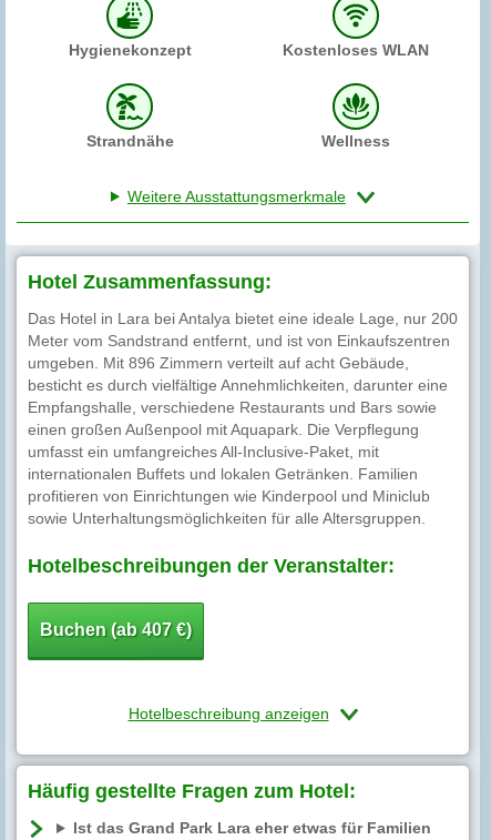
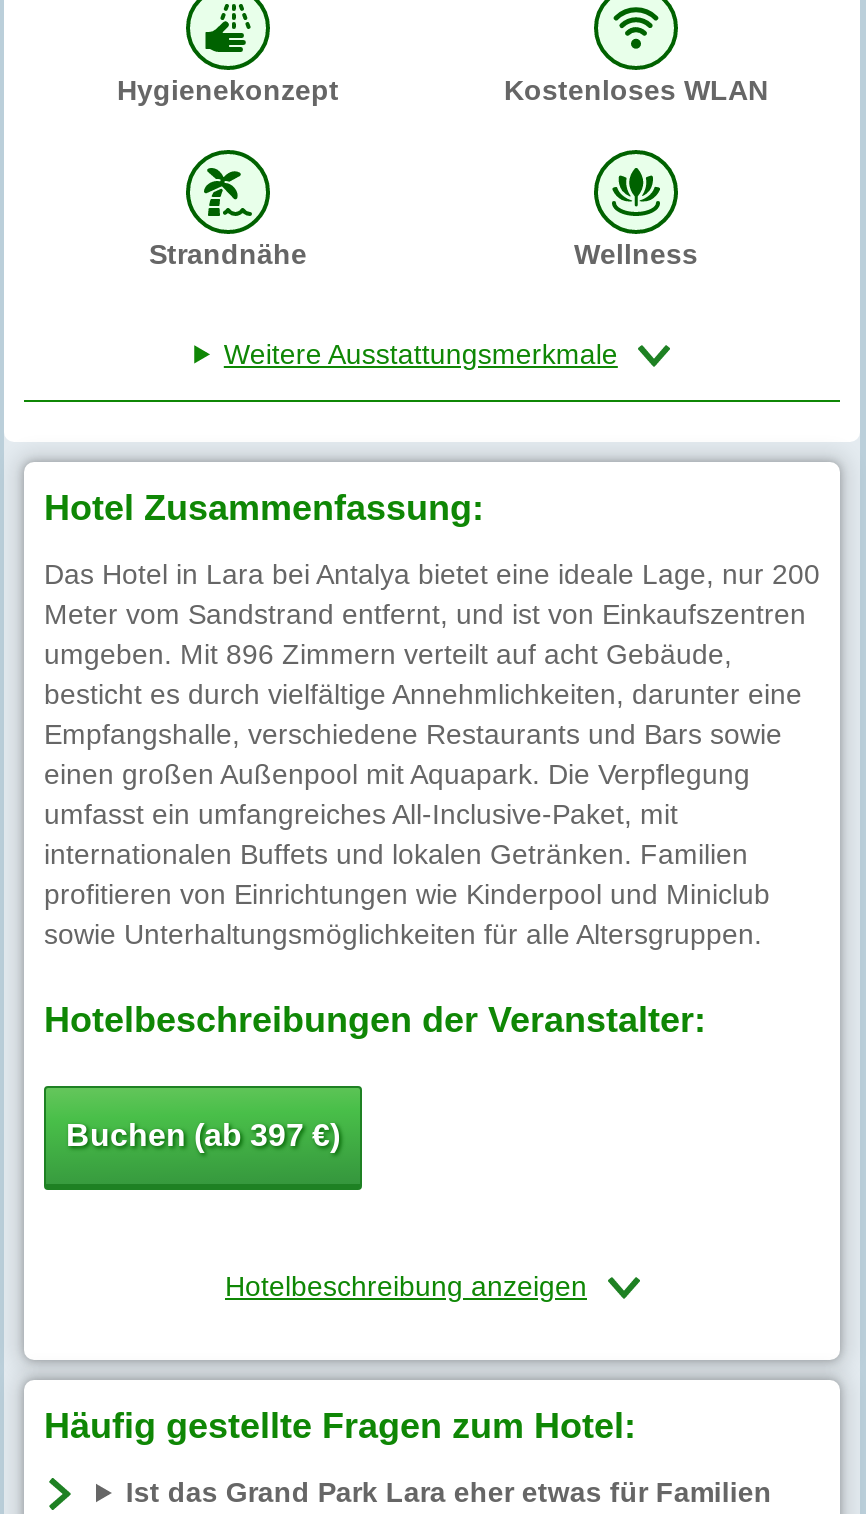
- Buchen (ab 407 €)
+ Buchen (ab 397 €)
